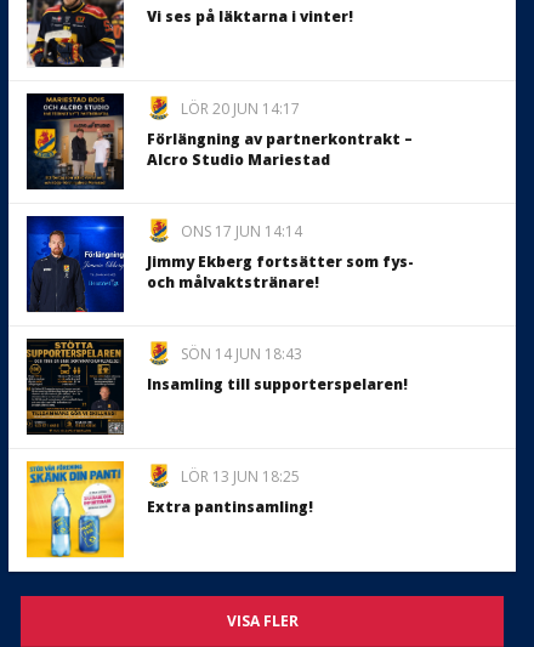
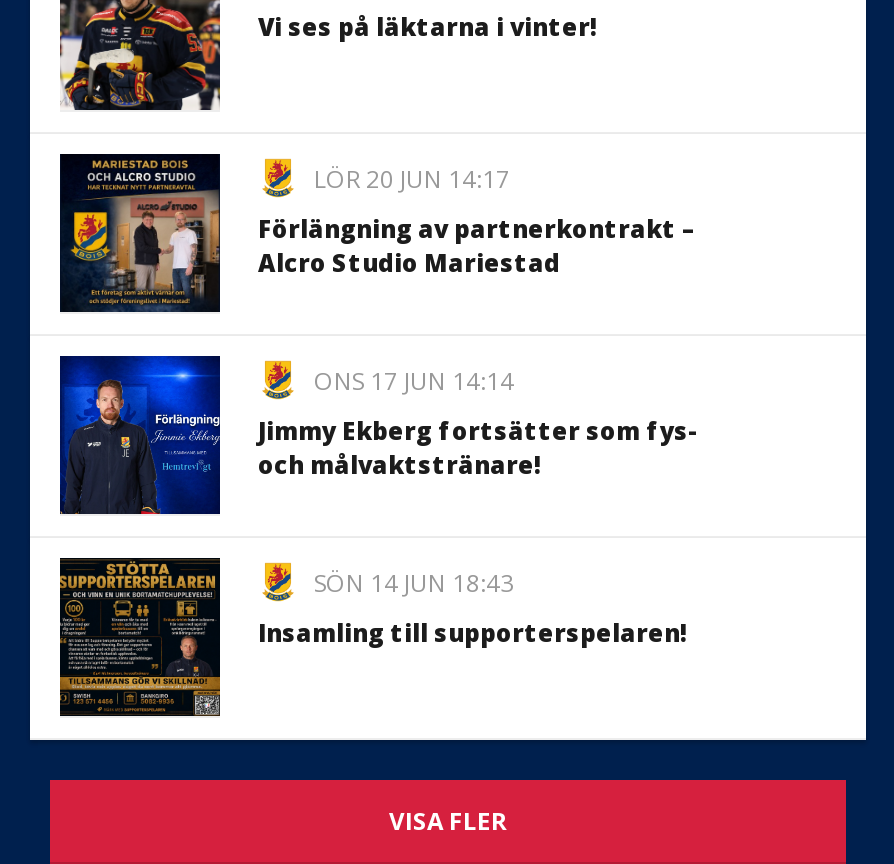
- [image]
- LÖR 13 JUN 18:25
- Extra pantinsamling!
